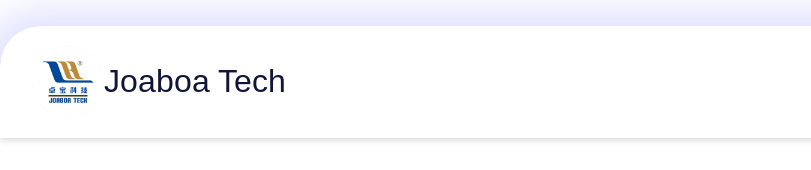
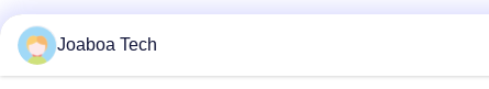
- [image]
+ [image]
